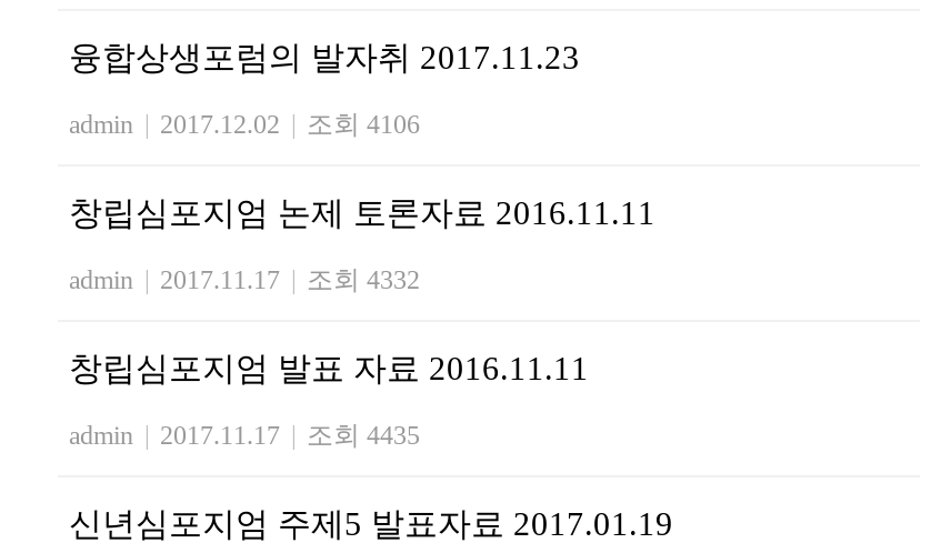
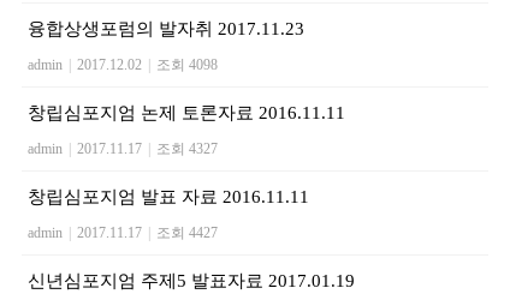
- admin 2017.12.02 조회 4106
+ admin 2017.12.02 조회 4098

- admin 2017.11.17 조회 4332
+ admin 2017.11.17 조회 4327

- admin 2017.11.17 조회 4435
+ admin 2017.11.17 조회 4427
